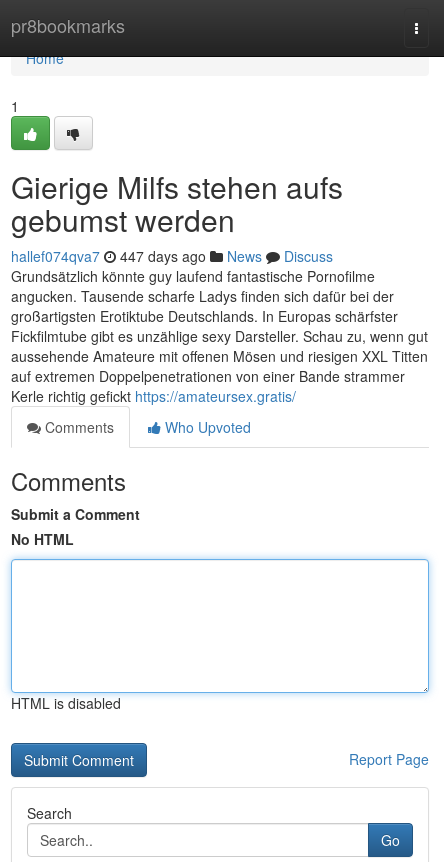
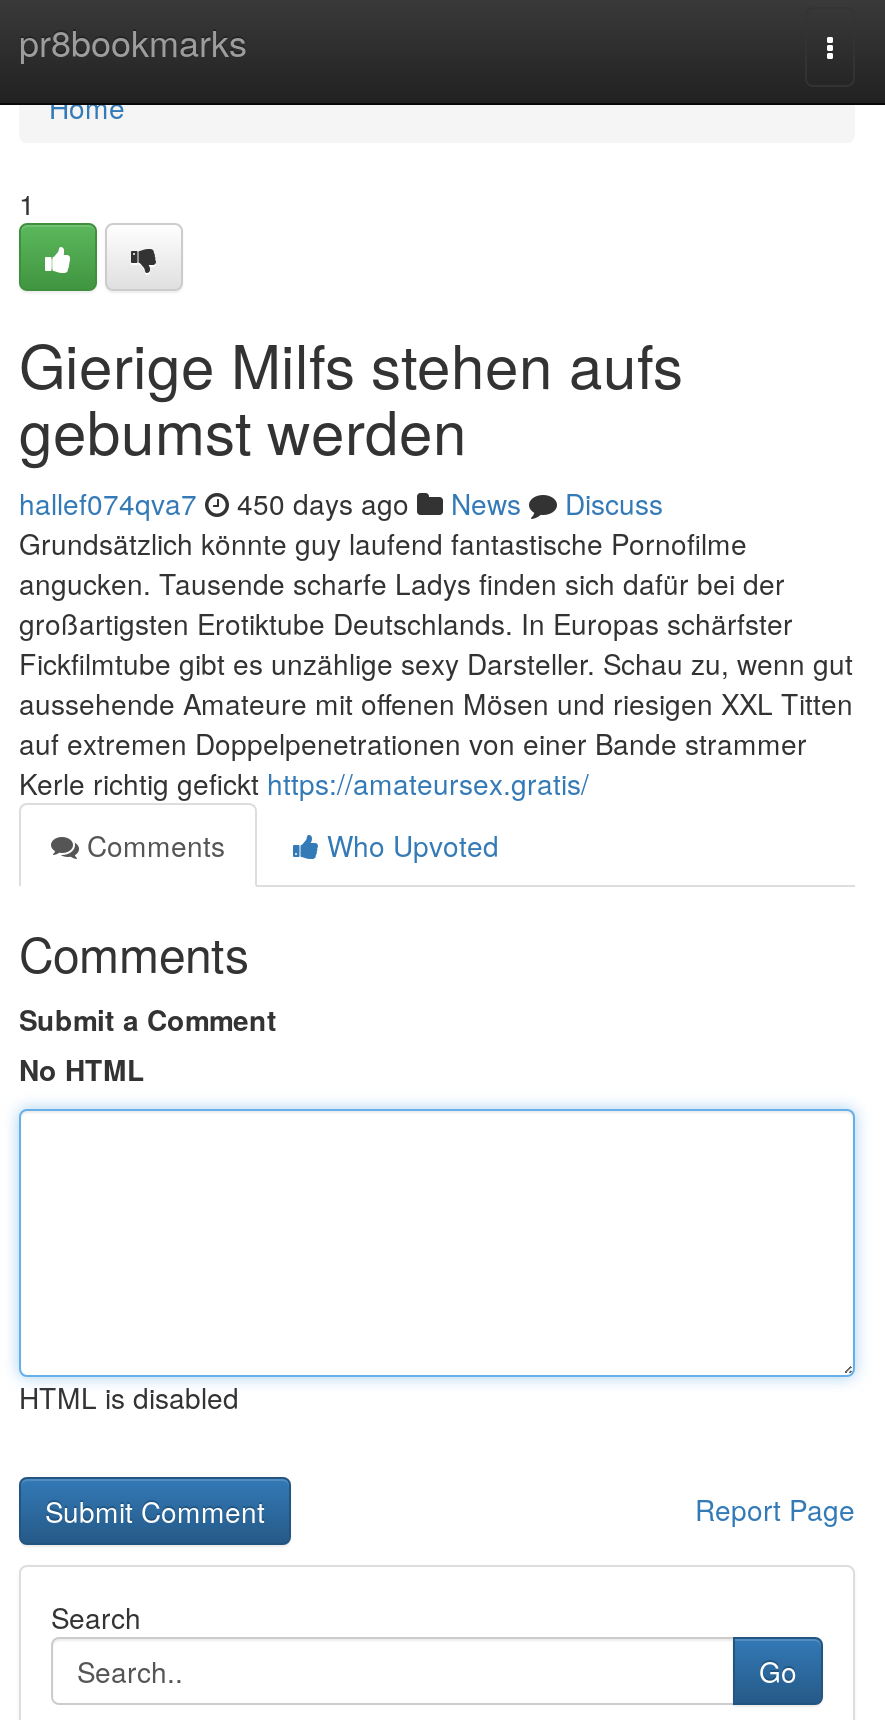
- hallef074qva7 447 days ago News Discuss
+ hallef074qva7 450 days ago News Discuss
